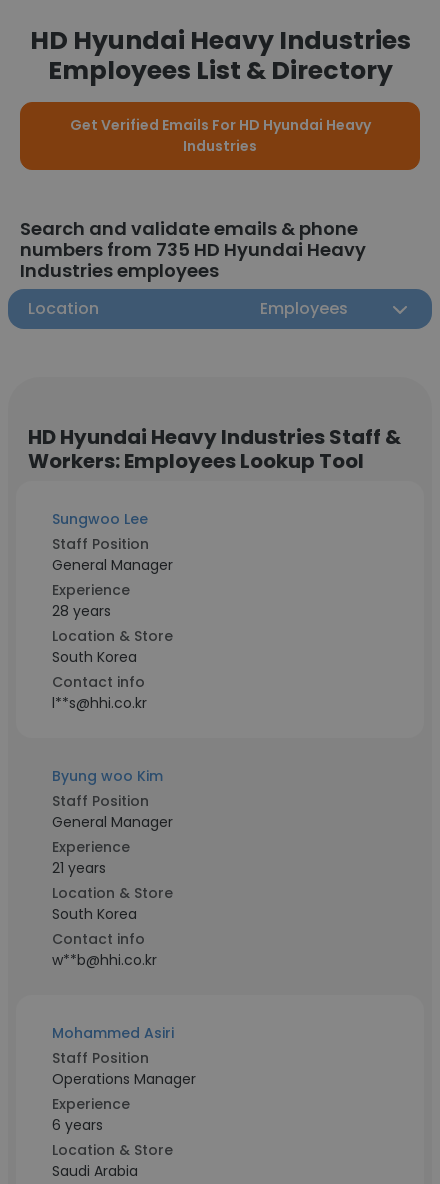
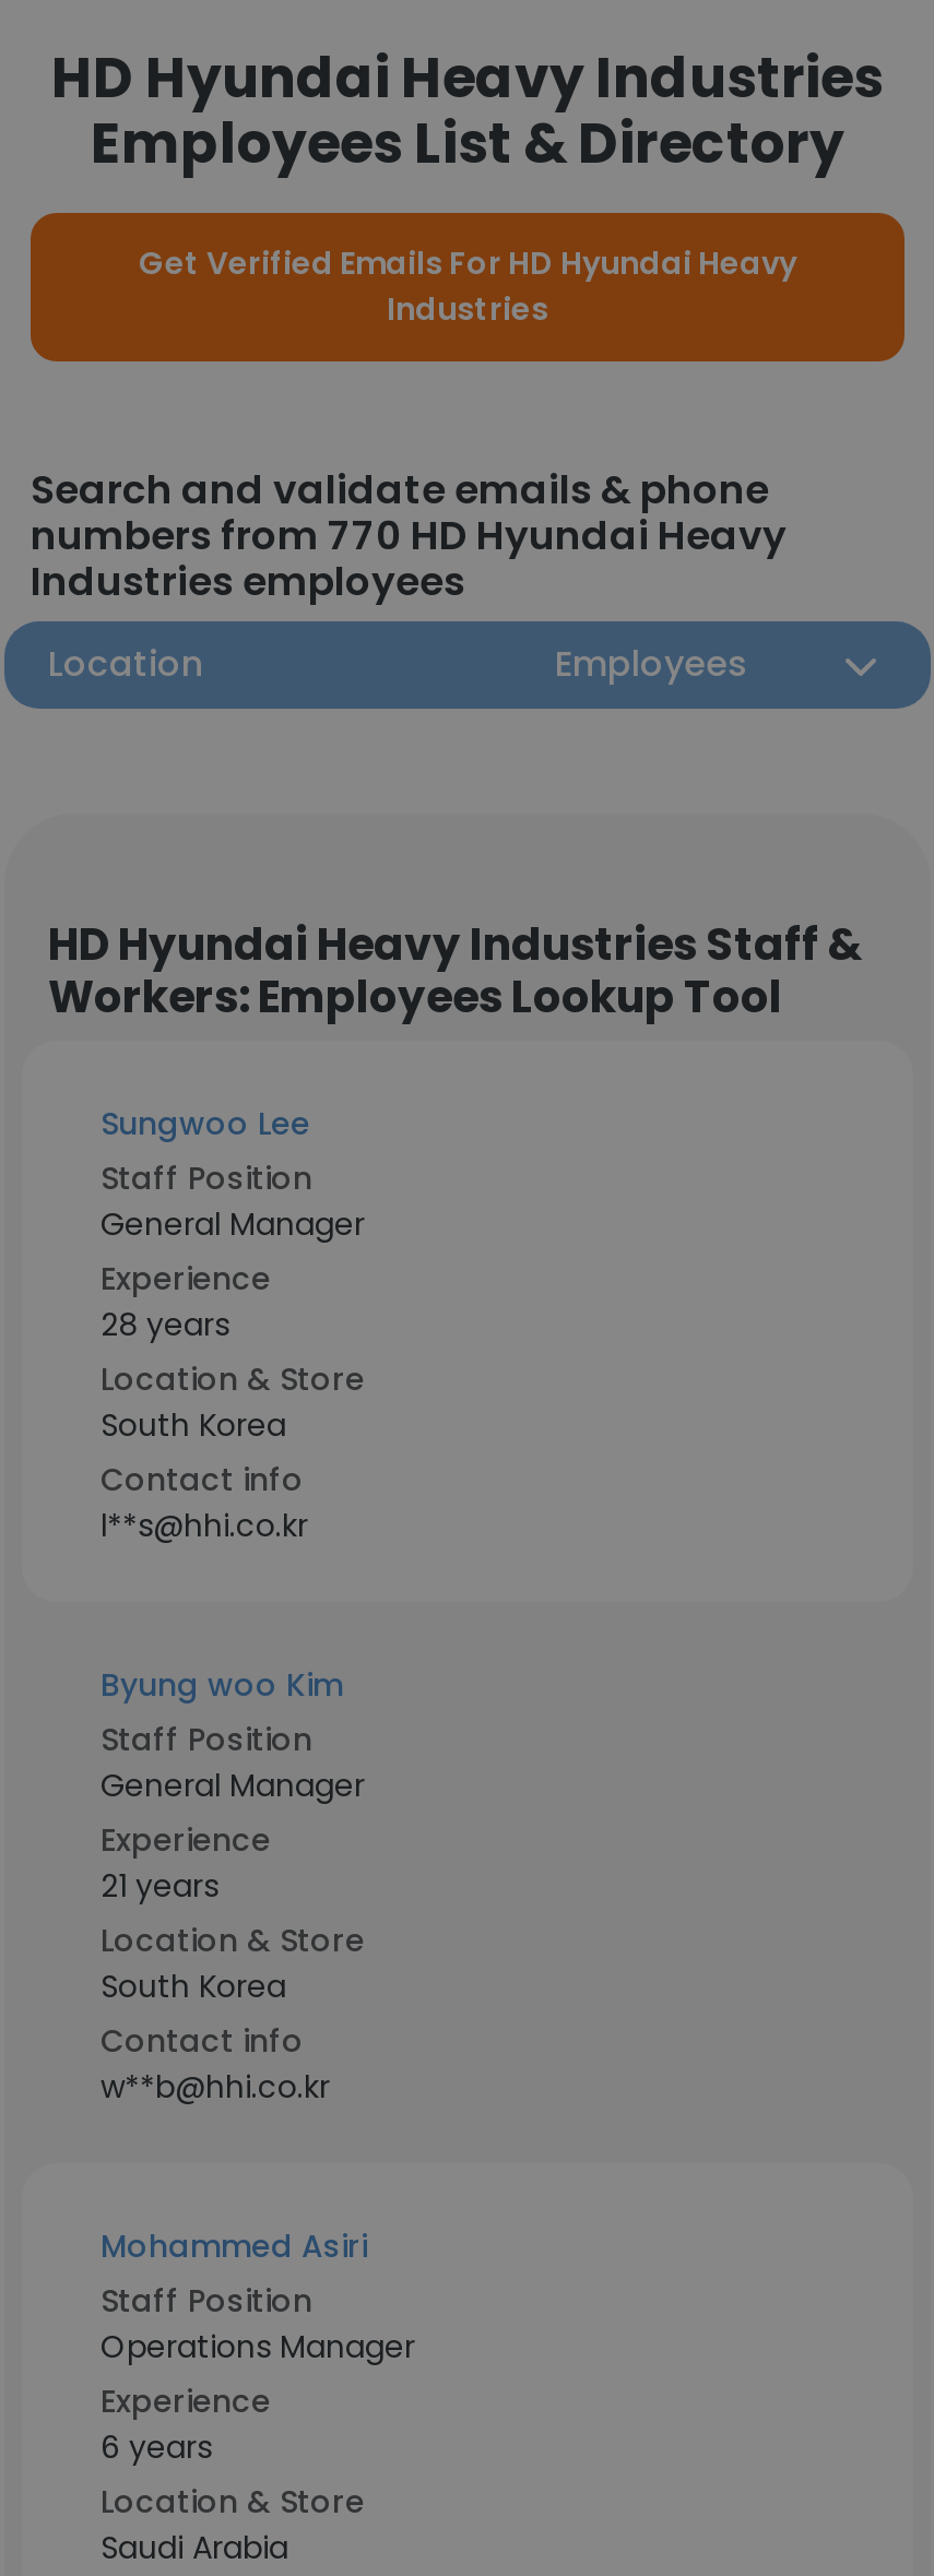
- numbers from 735 HD Hyundai Heavy
+ numbers from 770 HD Hyundai Heavy
